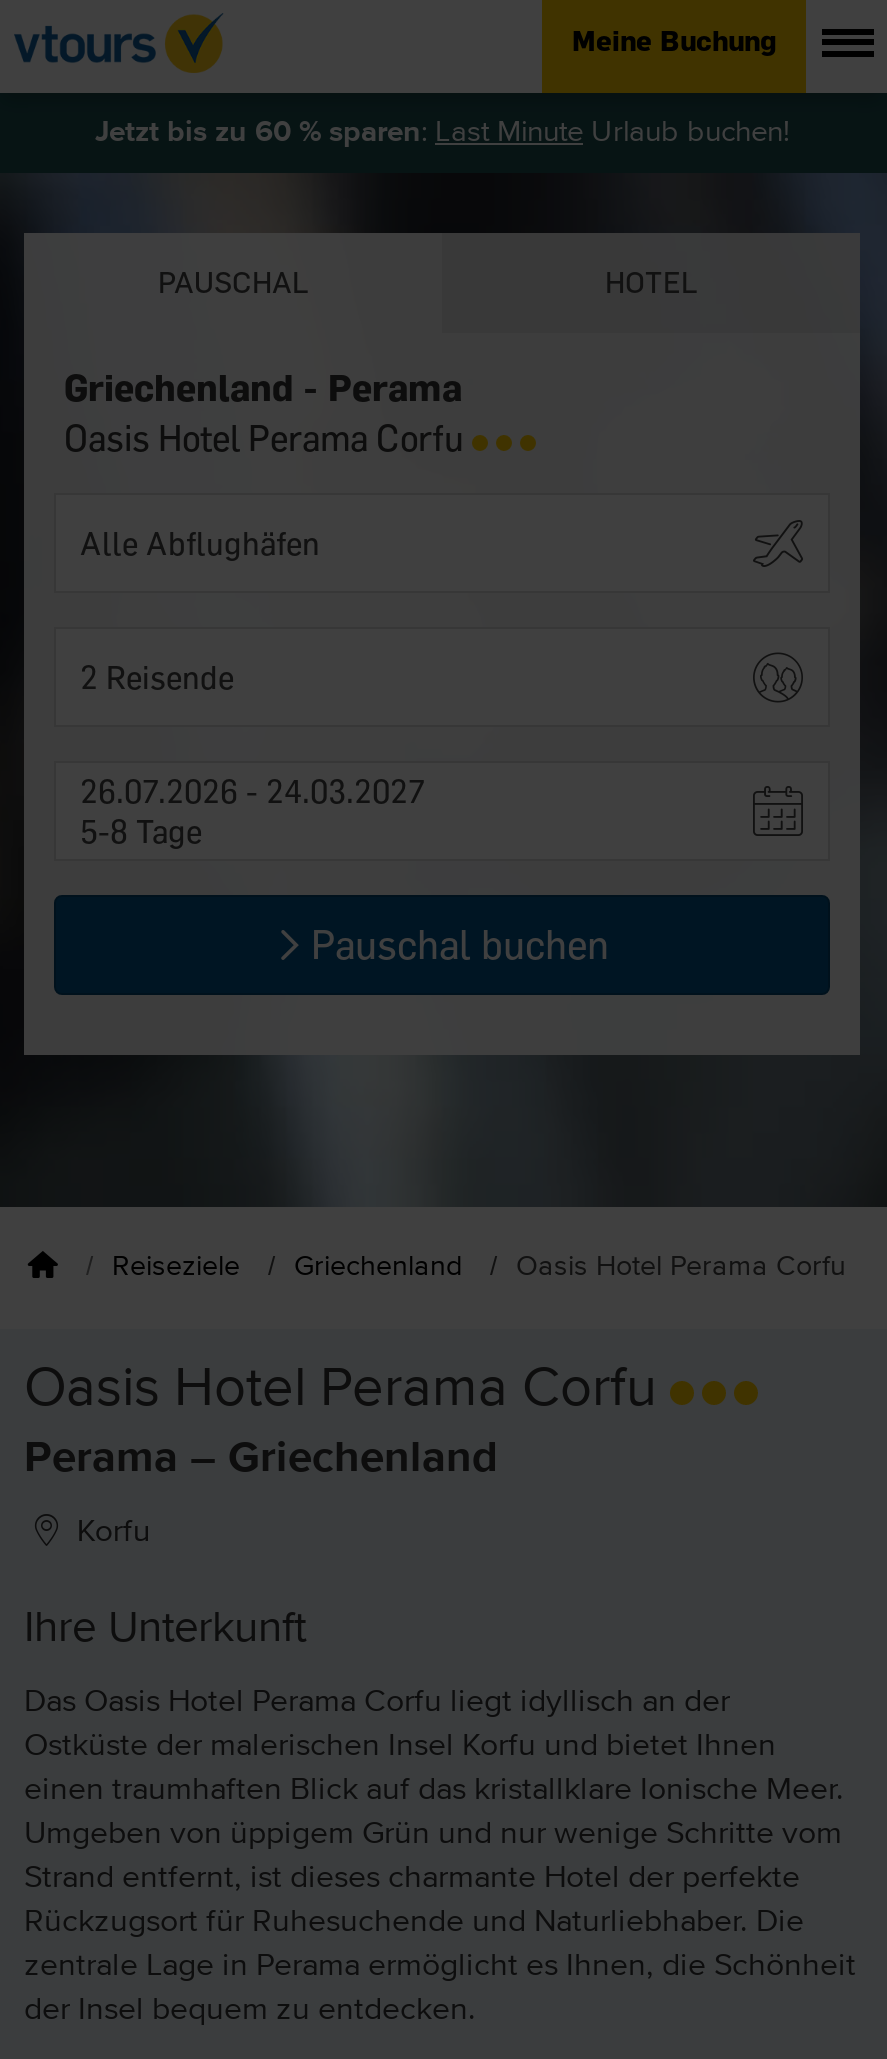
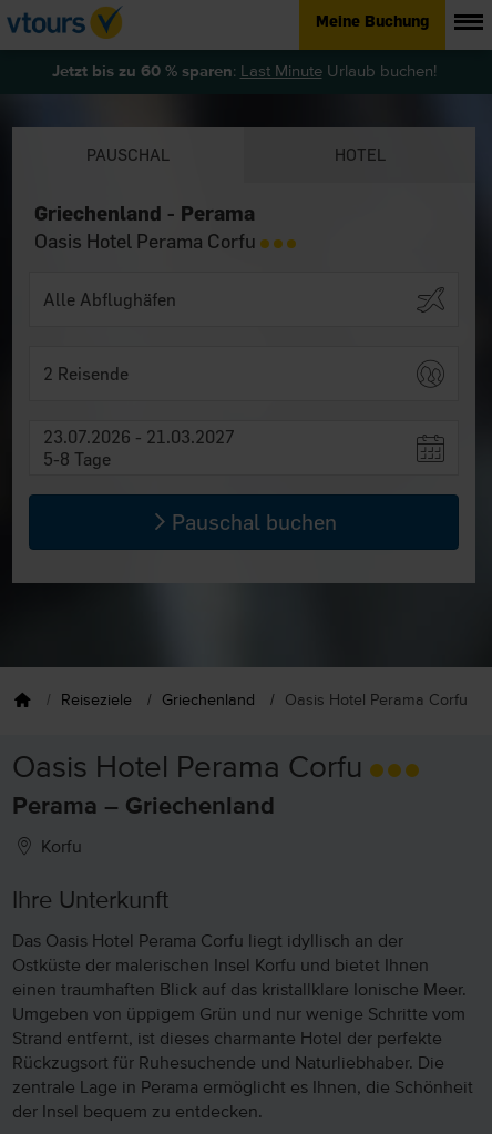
- 26.07.2026 - 24.03.2027
+ 23.07.2026 - 21.03.2027
